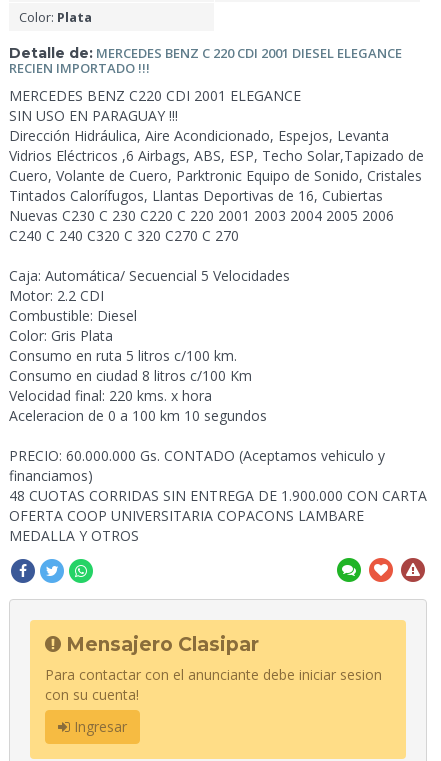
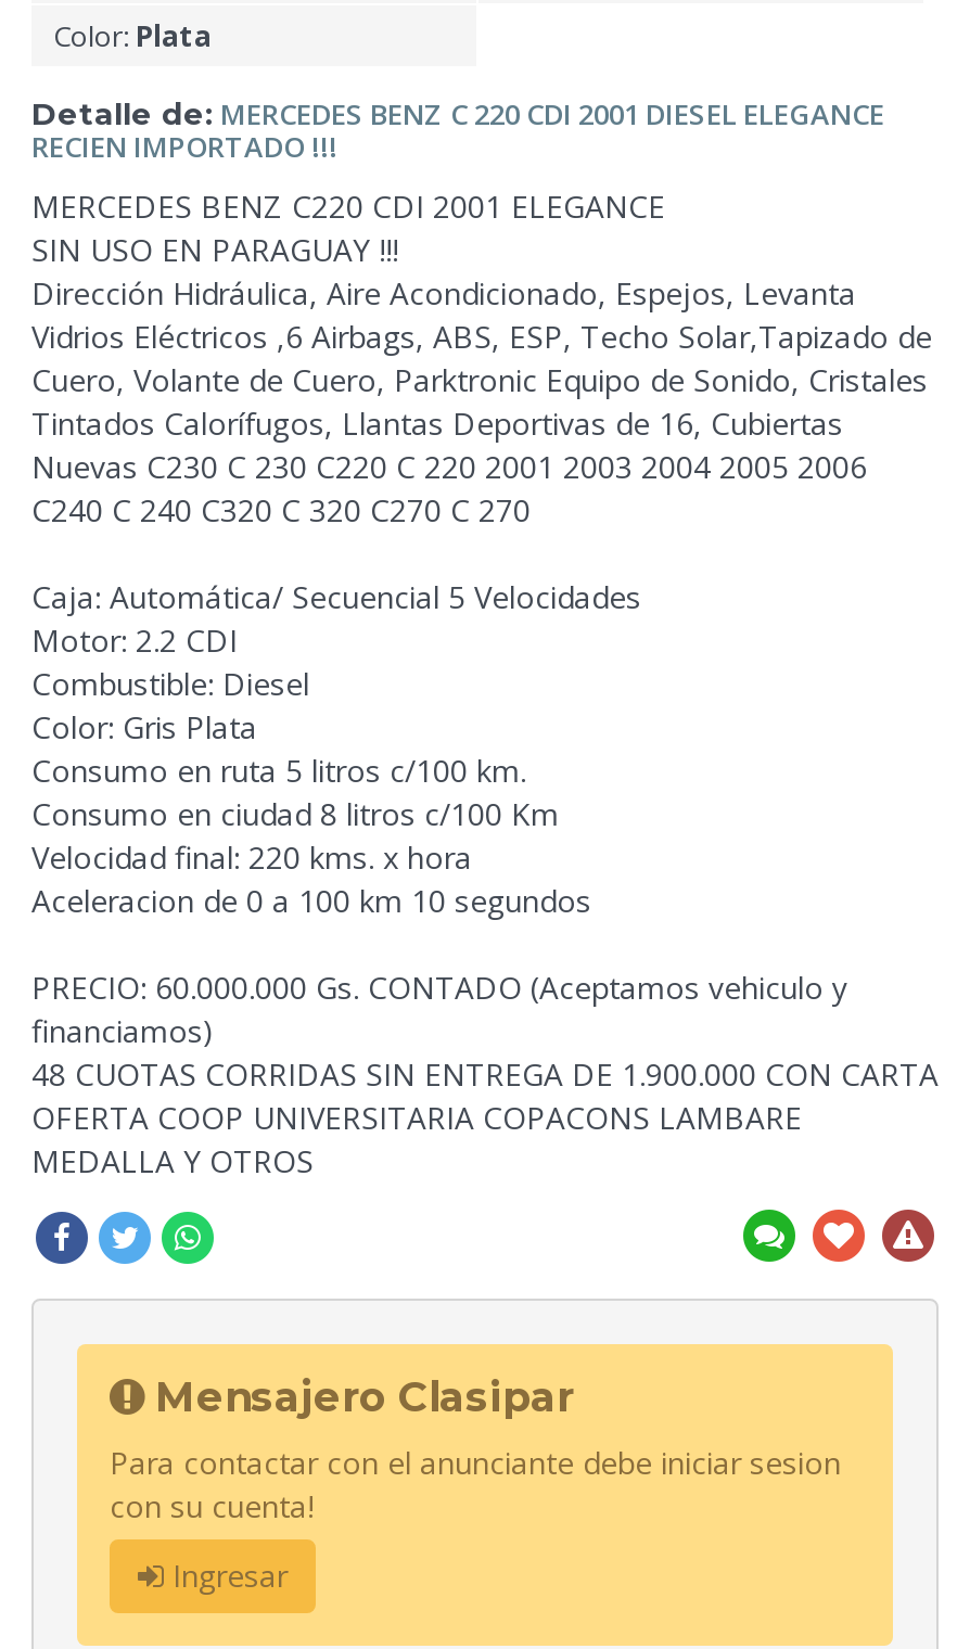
- RECIEN IMPORTADO !!!
+ RECIEN IMPORTADO!!!

- SIN USO EN PARAGUAY !!!
+ SIN USO EN PARAGUAY!!!
